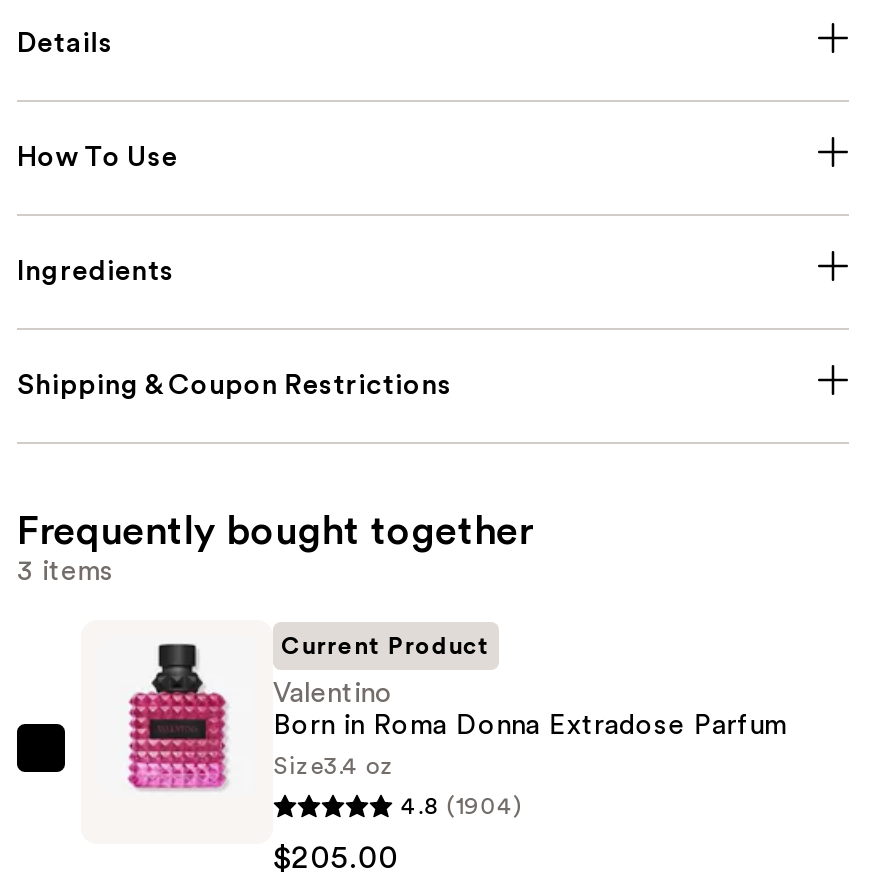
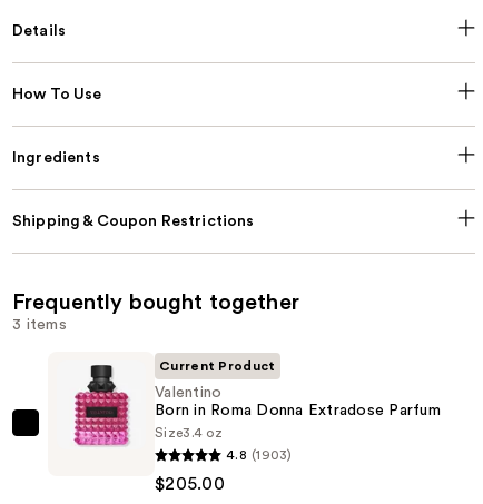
- 4.8 (1904)
+ 4.8 (1903)
